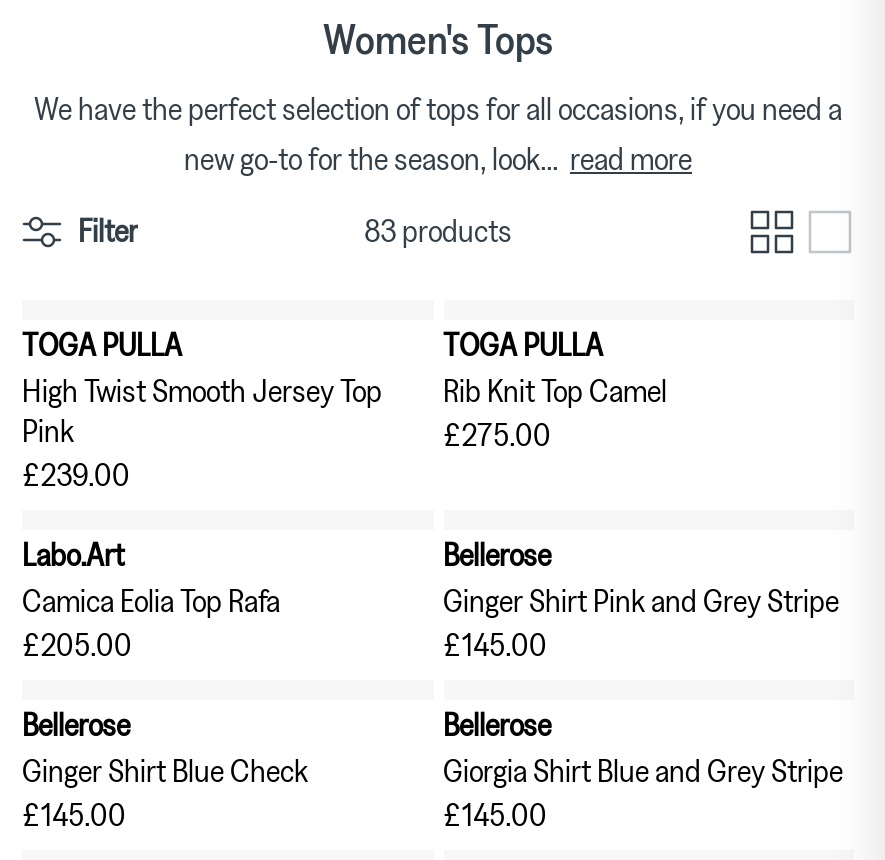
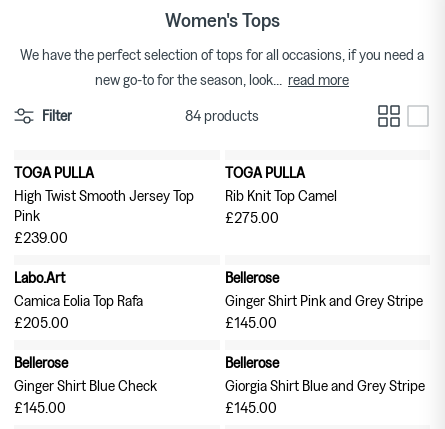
- 83 products
+ 84 products
